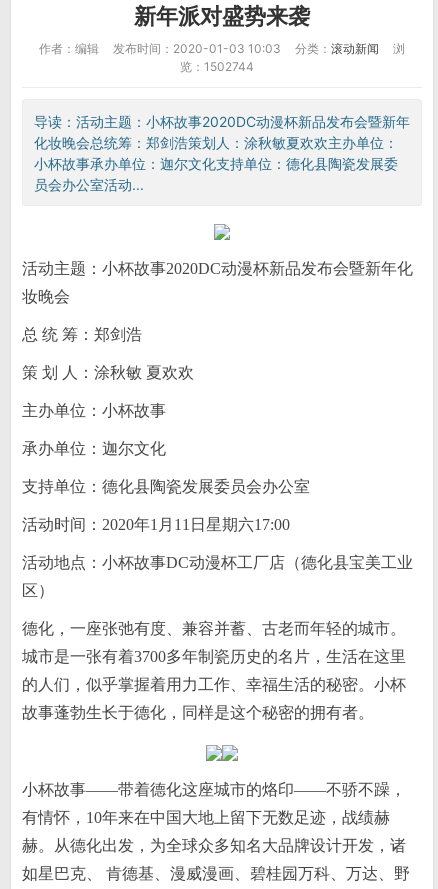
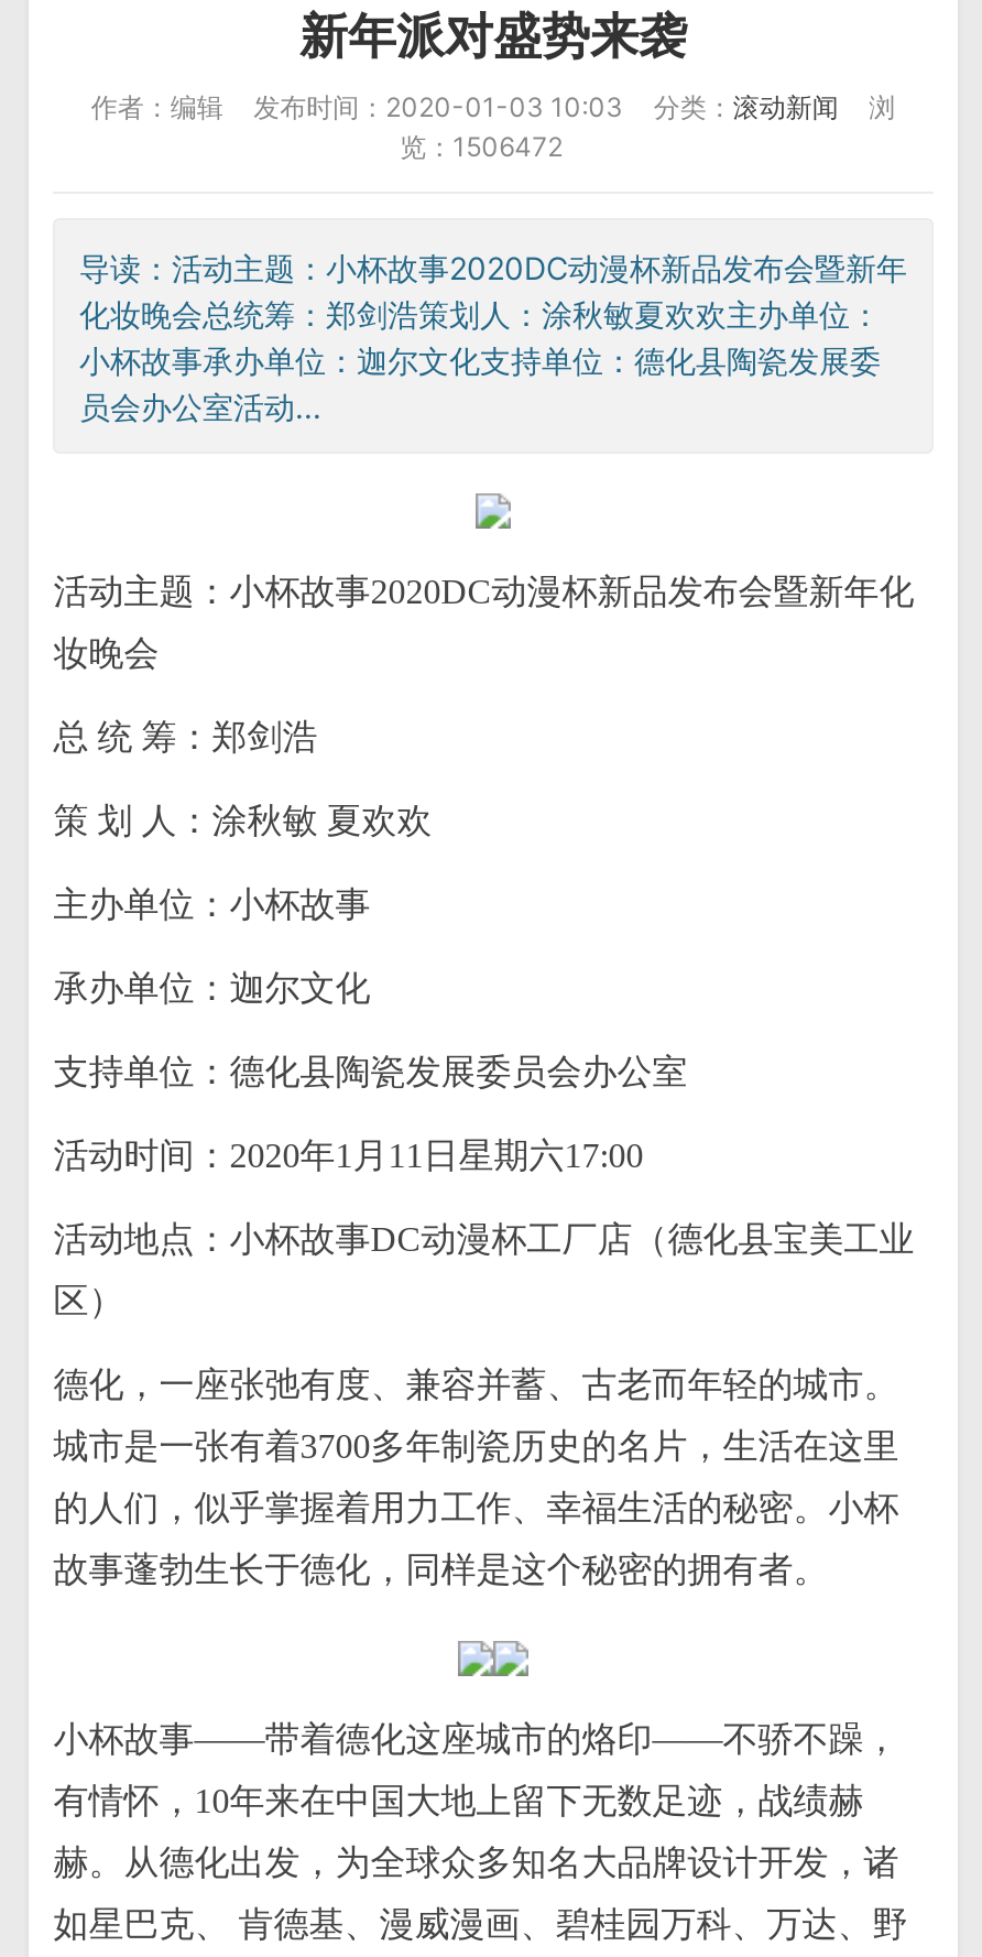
- 览：1502744
+ 览：1506472
